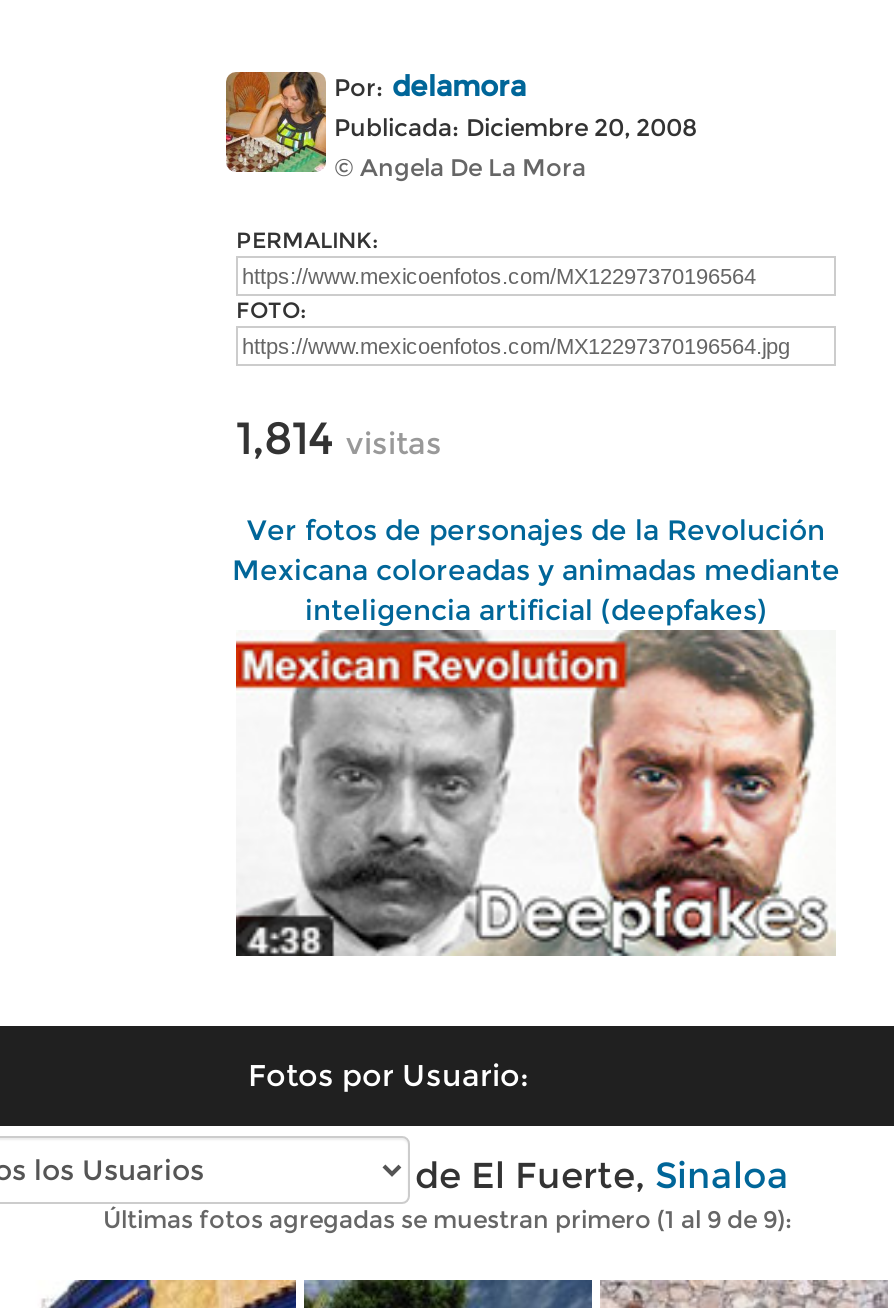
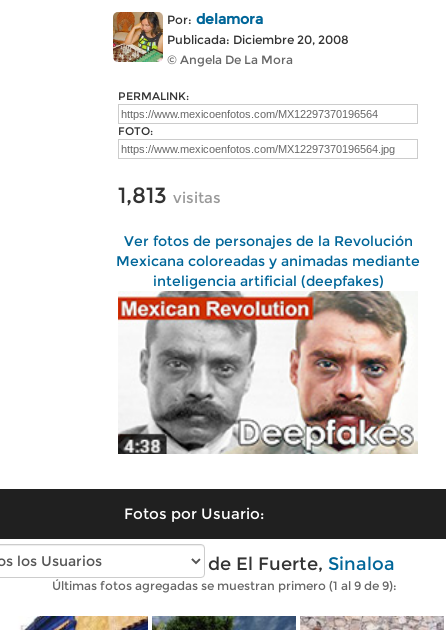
- 1,814 visitas
+ 1,813 visitas
